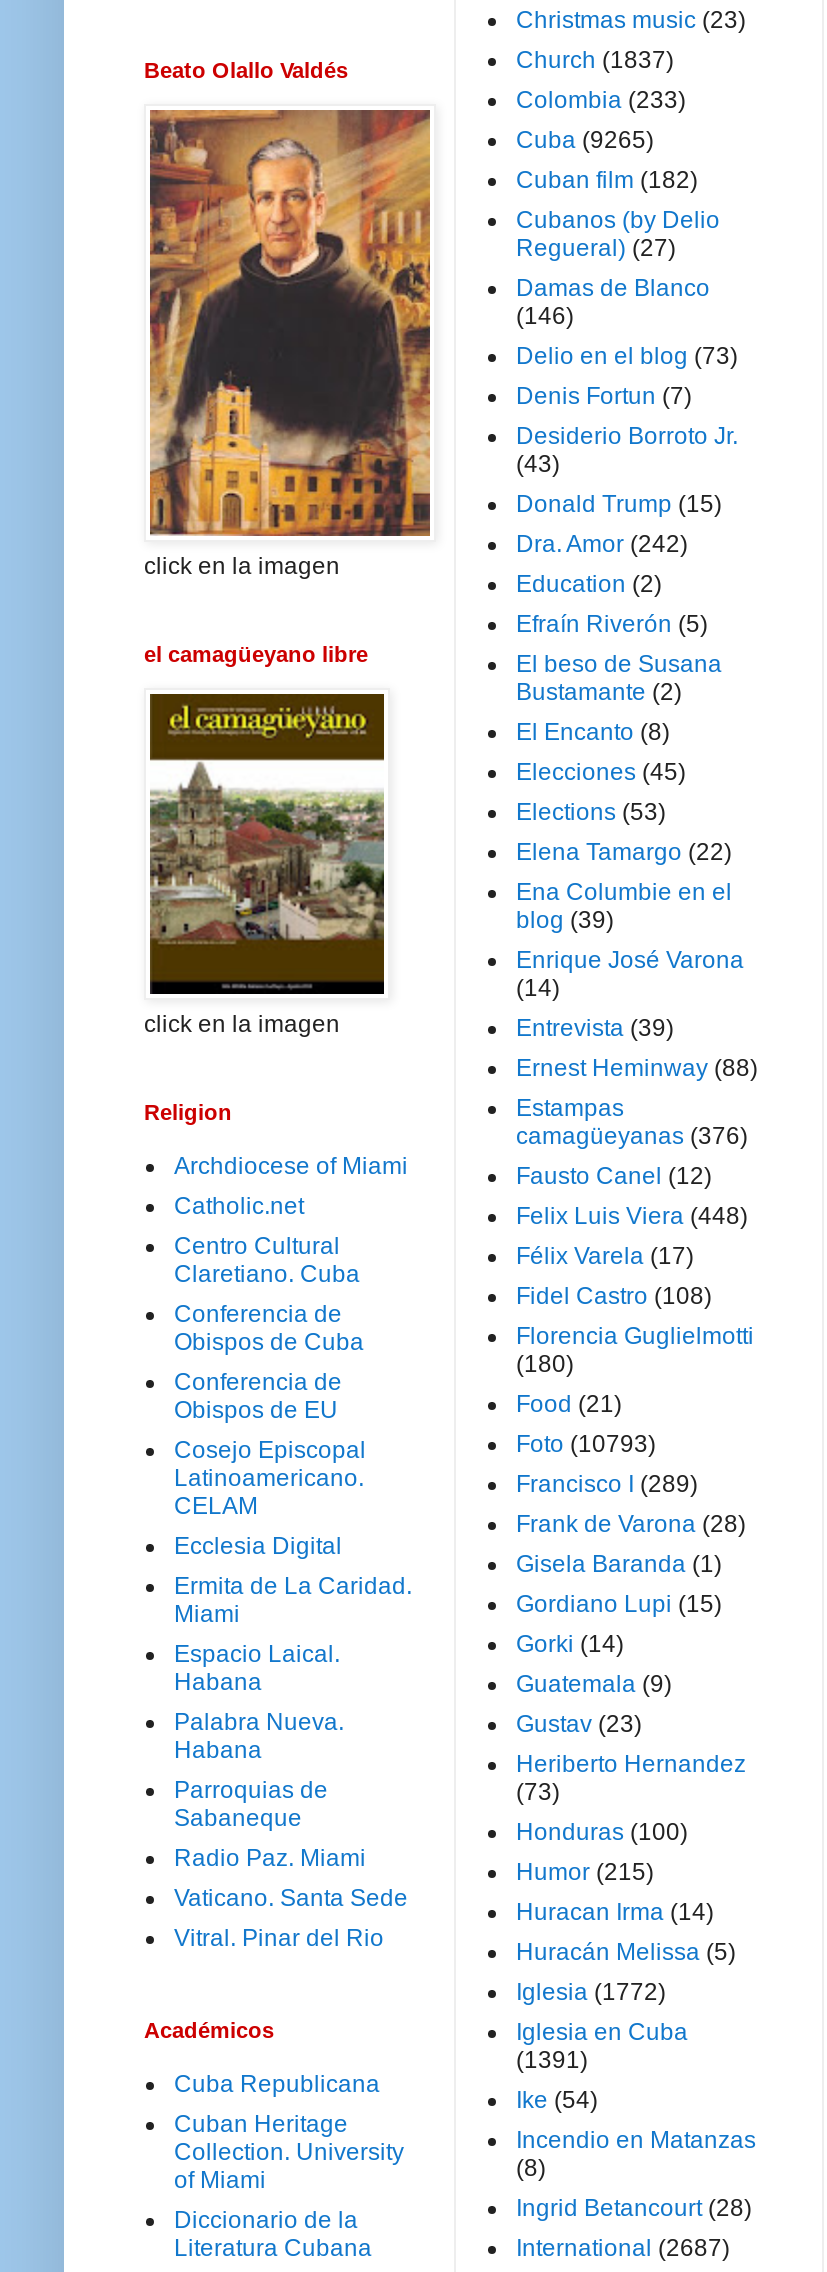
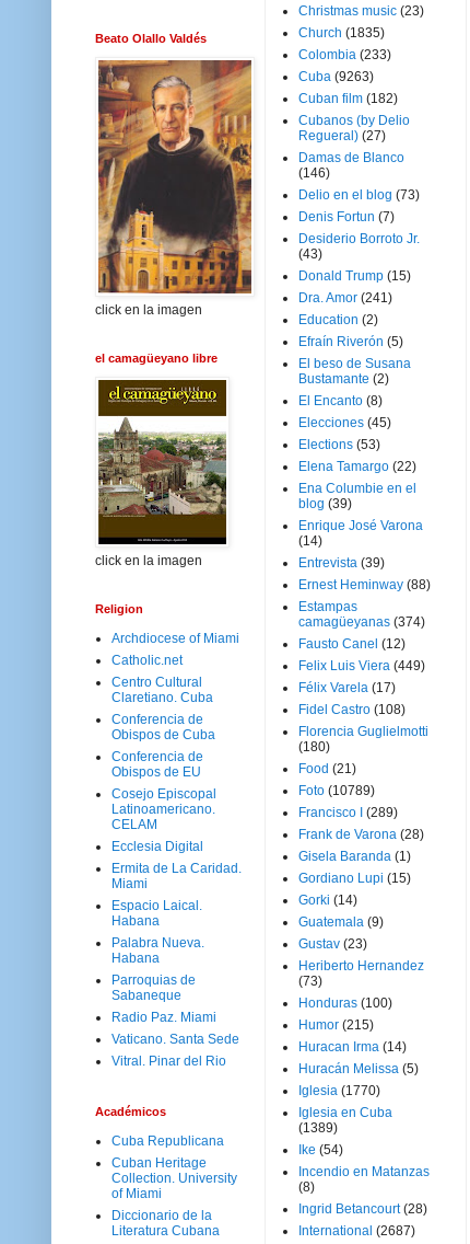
- Church (1837)
+ Church (1835)

- Cuba (9265)
+ Cuba (9263)

- Dra. Amor (242)
+ Dra. Amor (241)

- camagüeyanas (376)
+ camagüeyanas (374)

- Felix Luis Viera (448)
+ Felix Luis Viera (449)

- Foto (10793)
+ Foto (10789)

- Iglesia (1772)
+ Iglesia (1770)

- (1391)
+ (1389)
